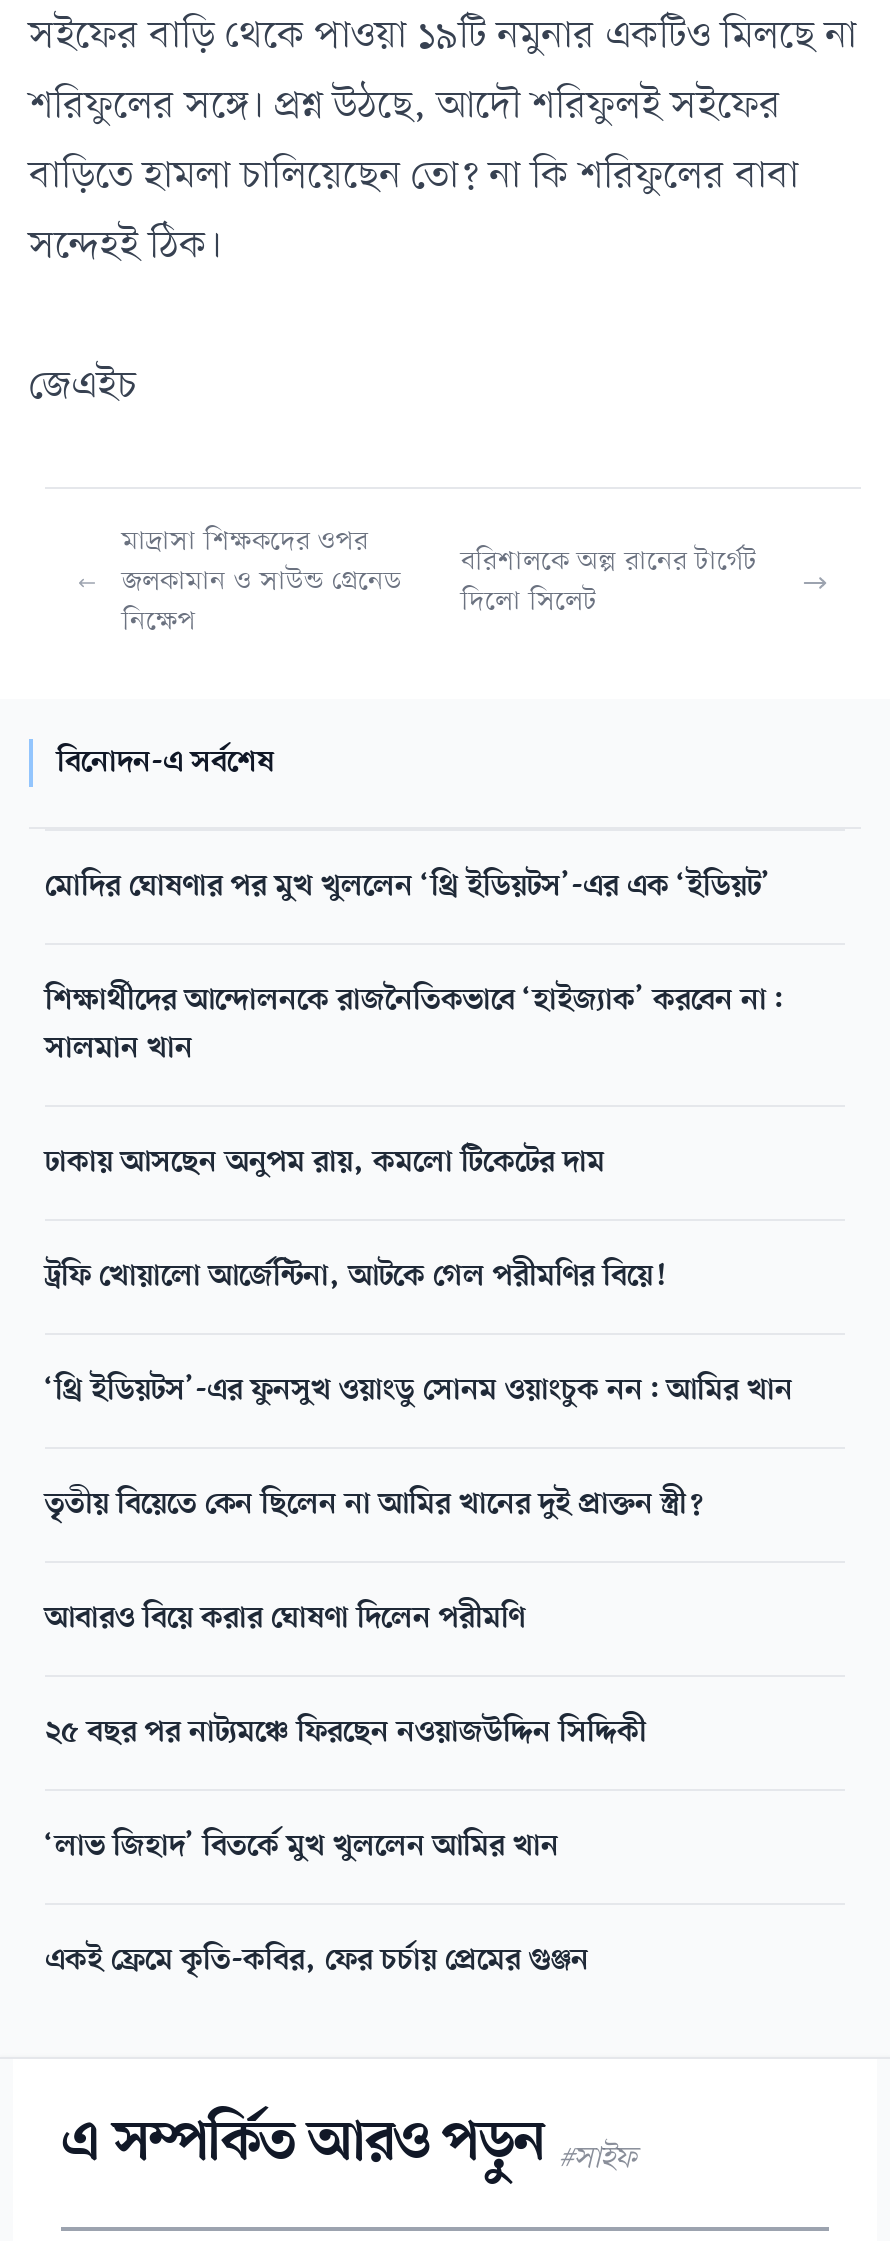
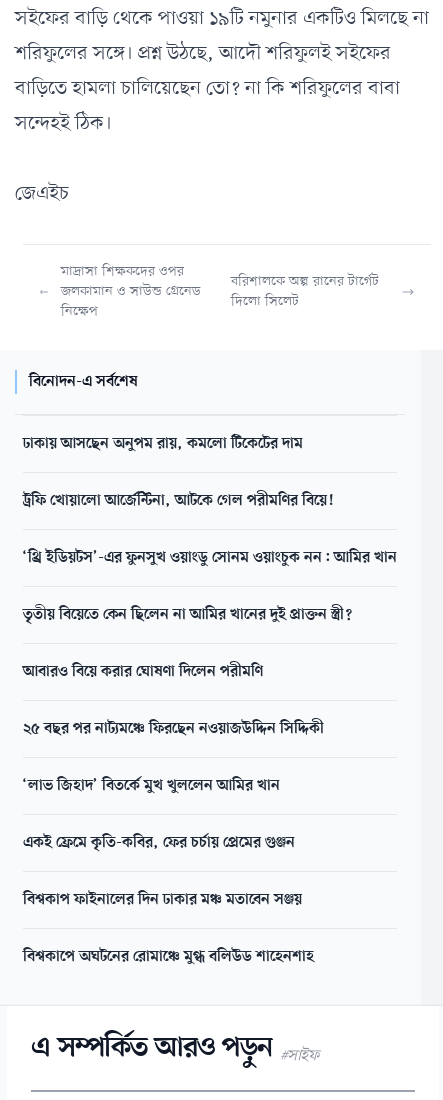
- মোদির ঘোষণার পর মুখ খুললেন ‘থ্রি ইডিয়টস’-এর এক ‘ইডিয়ট’
- শিক্ষার্থীদের আন্দোলনকে রাজনৈতিকভাবে ‘হাইজ্যাক’ করবেন না:
- সালমান খান

moved up: ঢাকায় আসছেন অনুপম রায়, কমলো টিকেটের দাম | ট্রফি খোয়ালো আর্জেন্টিনা, আটকে গেল পরীমণির বিয়ে! | ‘থ্রি ইডিয়টস’-এর ফুনসুখ ওয়াংডু সোনম ওয়াংচুক নন: আমির খান | তৃতীয় বিয়েতে কেন ছিলেন না আমির খানের দুই প্রাক্তন স্ত্রী? | আবারও বিয়ে করার ঘোষণা দিলেন পরীমণি | ২৫ বছর পর নাট্যমঞ্চে ফিরছেন নওয়াজউদ্দিন সিদ্দিকী | ‘লাভ জিহাদ’ বিতর্কে মুখ খুললেন আমির খান

+ বিশ্বকাপ ফাইনালের দিন ঢাকার মঞ্চ মতাবেন সঞ্জয়
+ বিশ্বকাপে অঘটনের রোমাঞ্চে মুগ্ধ বলিউড শাহেনশাহ
